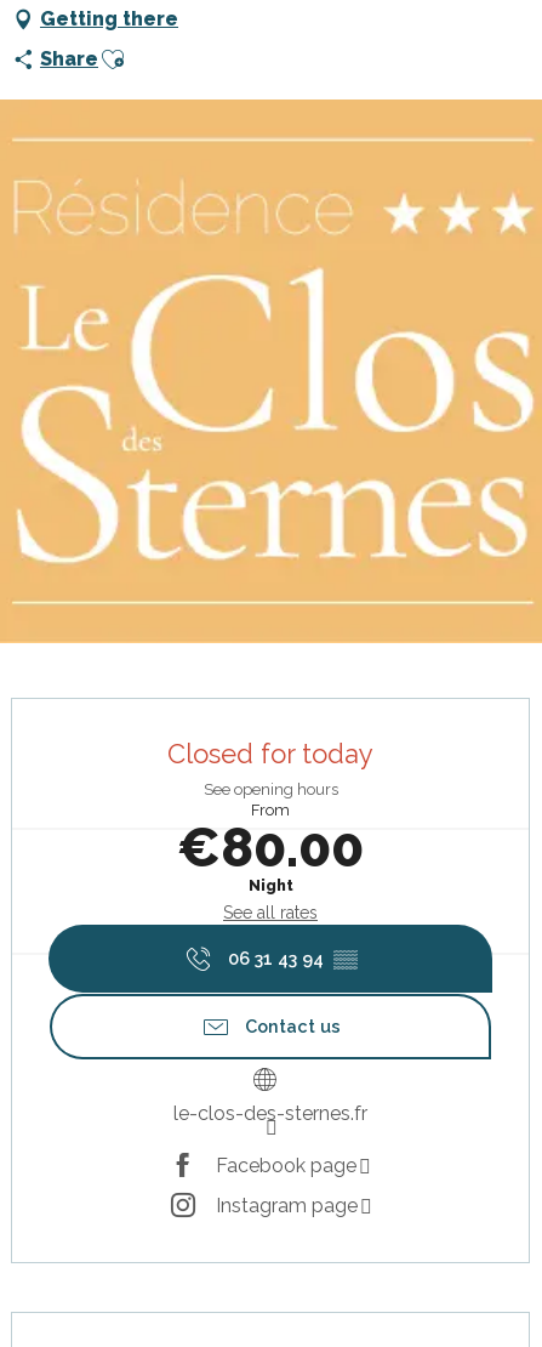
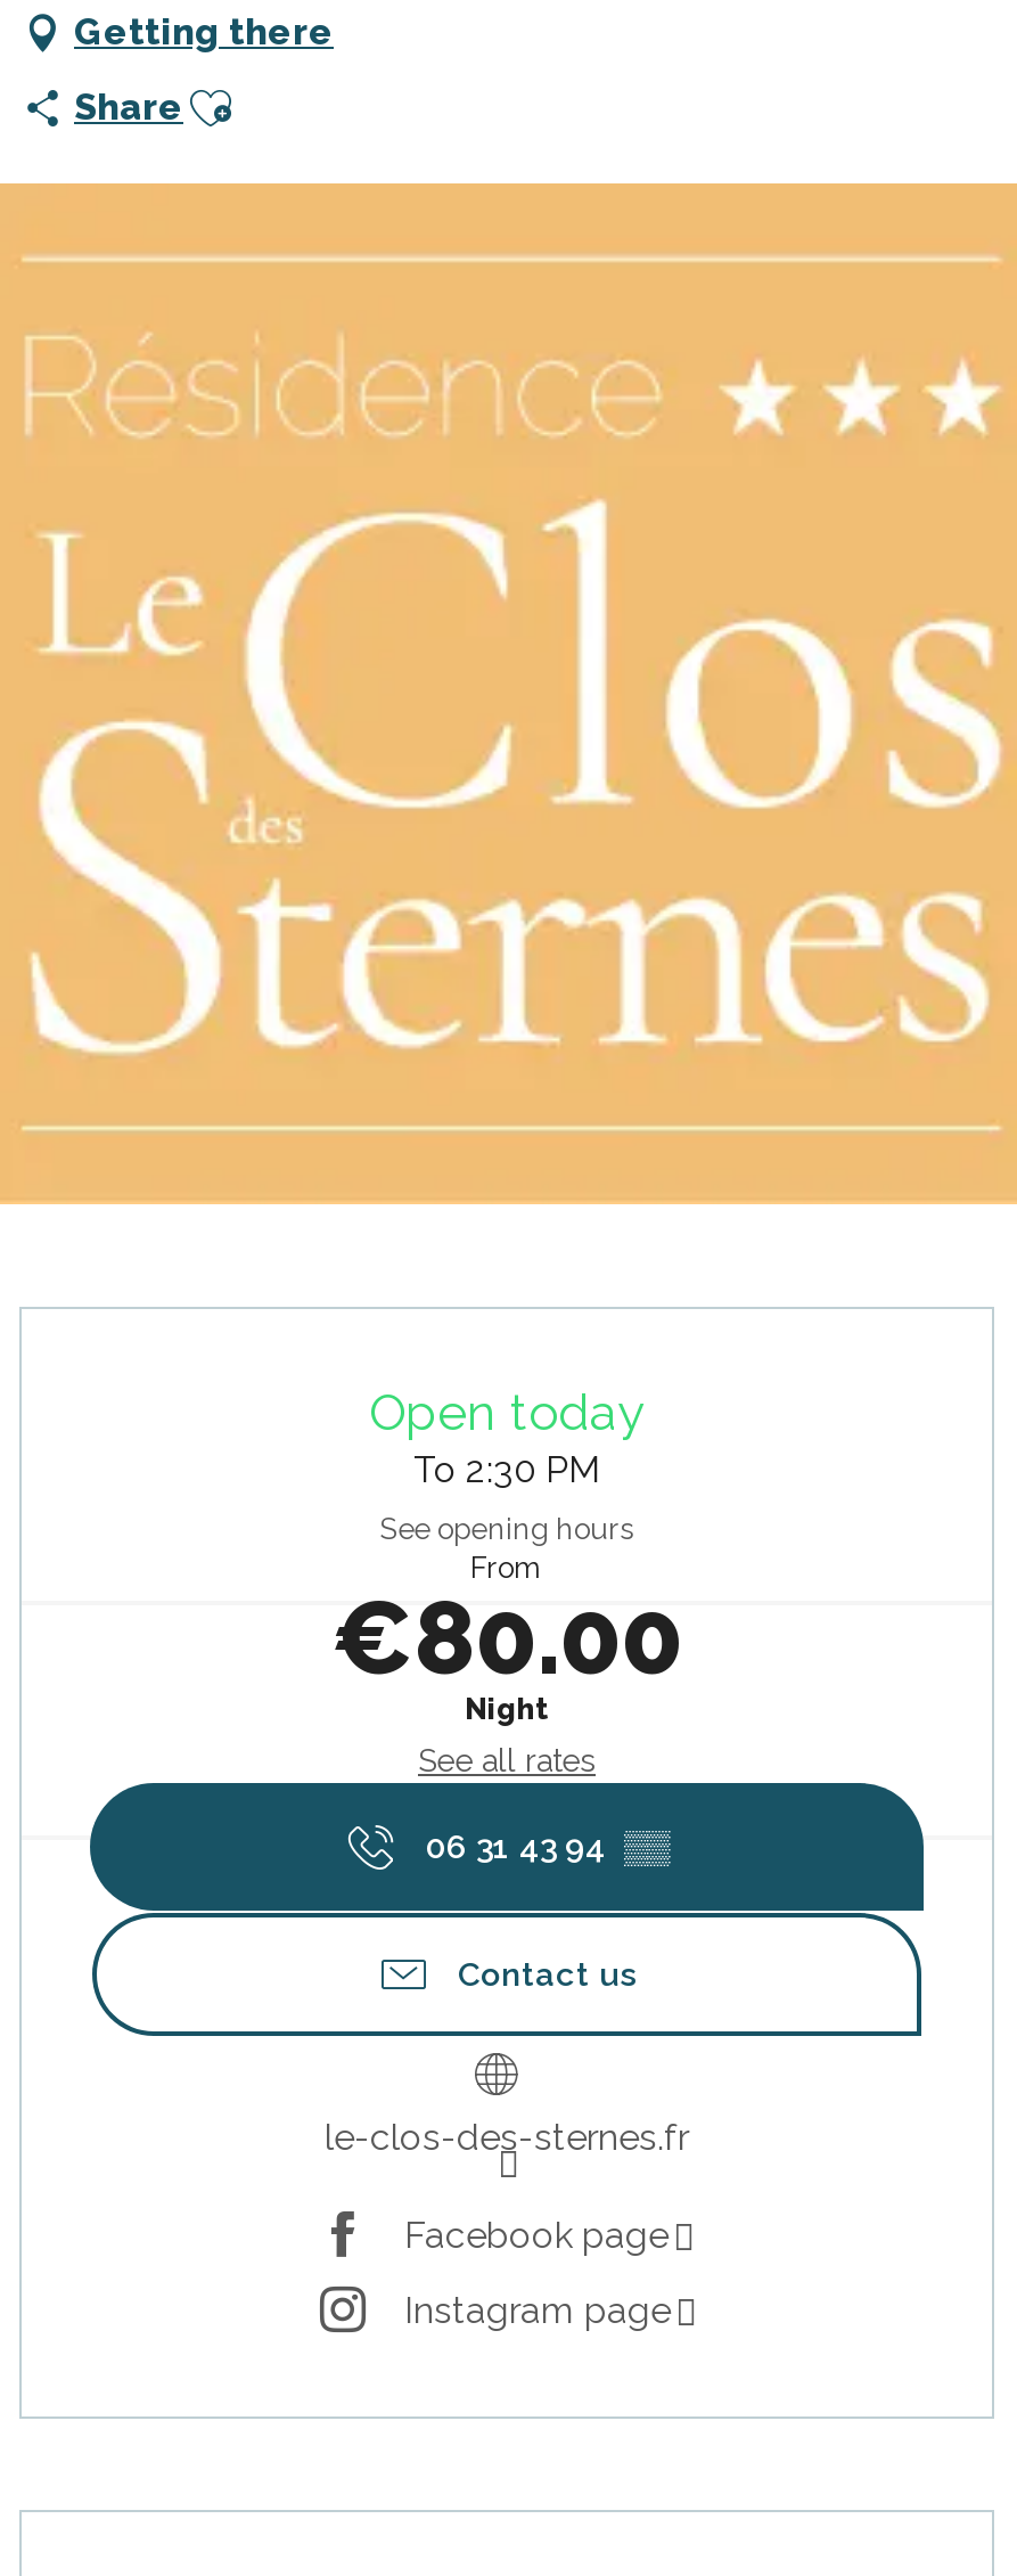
- Closed for today
+ Open today
+ To 2:30 PM
